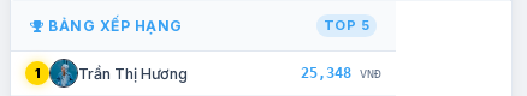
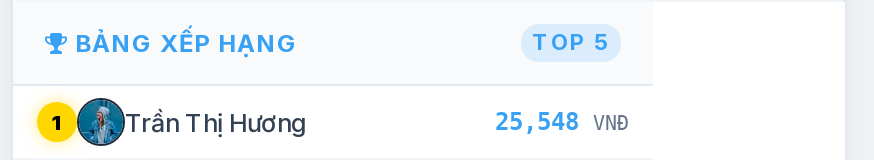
- 25,348 VNĐ
+ 25,548 VNĐ
